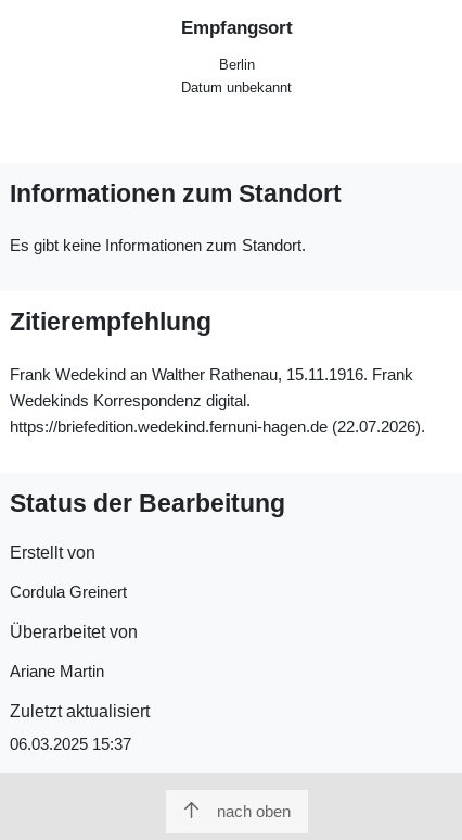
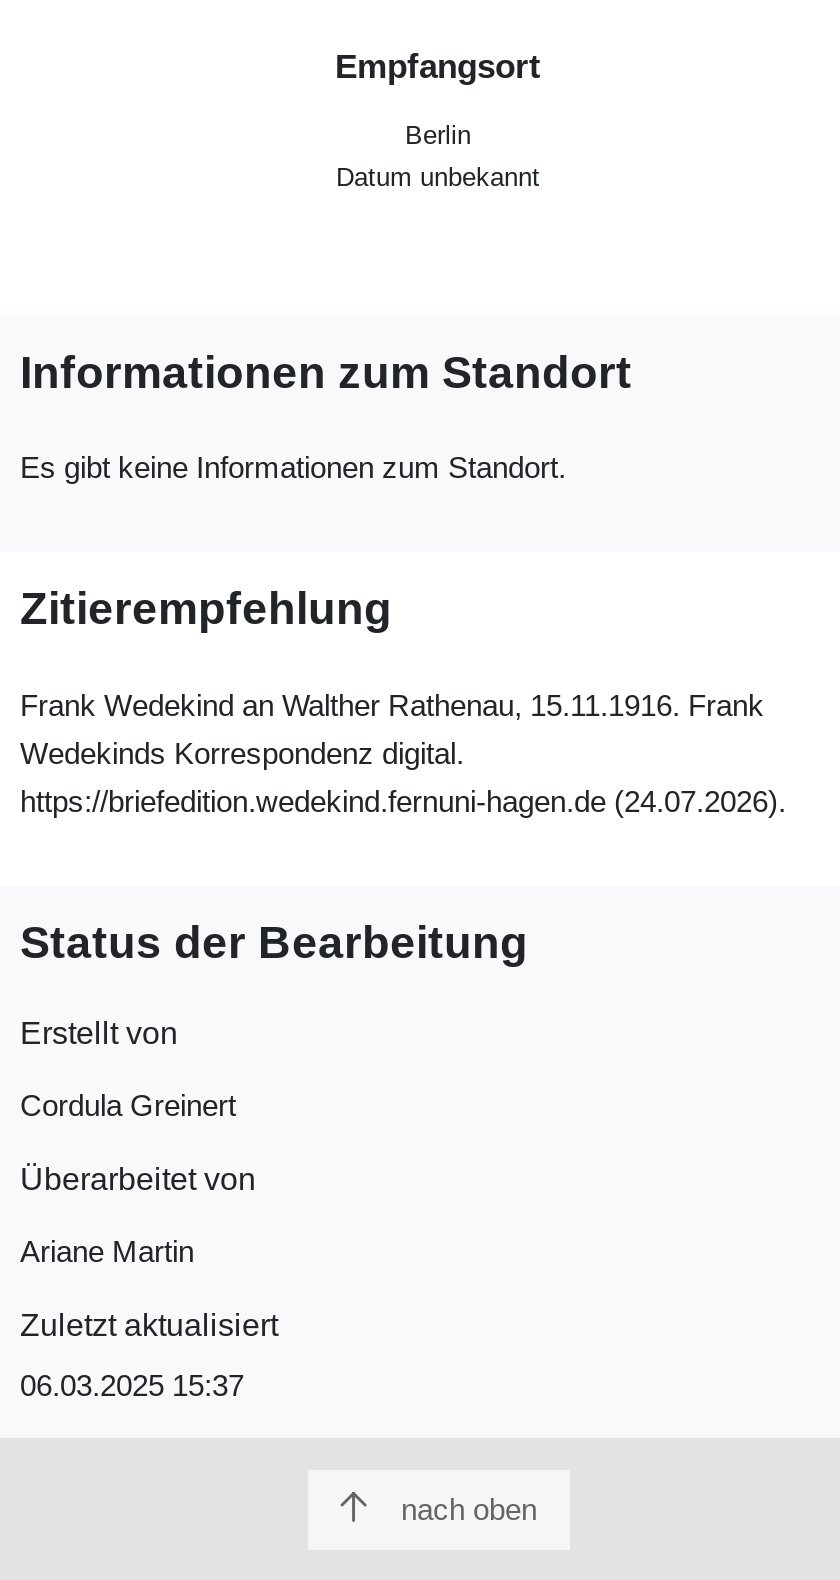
- https://briefedition.wedekind.fernuni-hagen.de (22.07.2026).
+ https://briefedition.wedekind.fernuni-hagen.de (24.07.2026).
